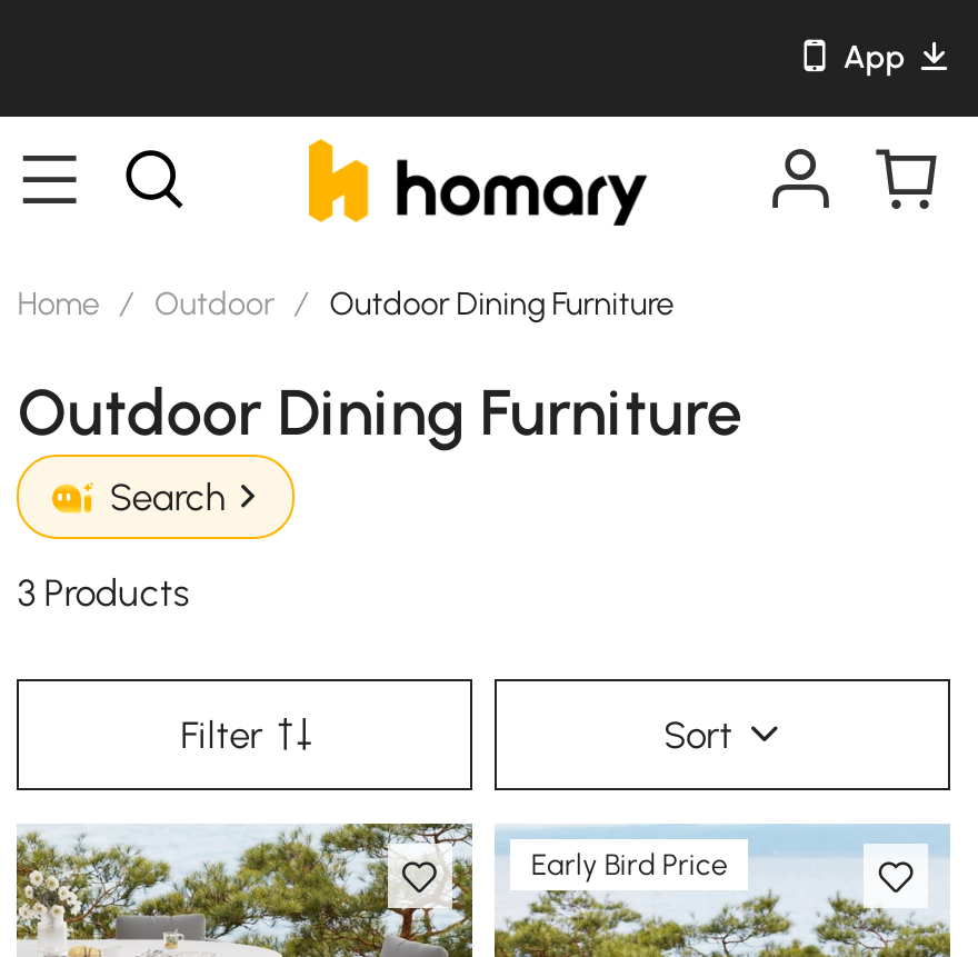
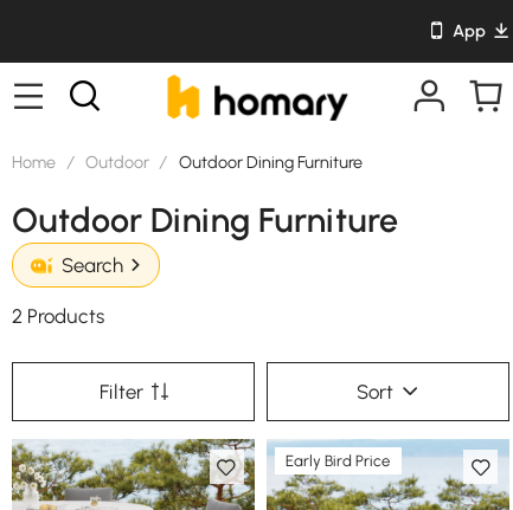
- 3 Products
+ 2 Products
